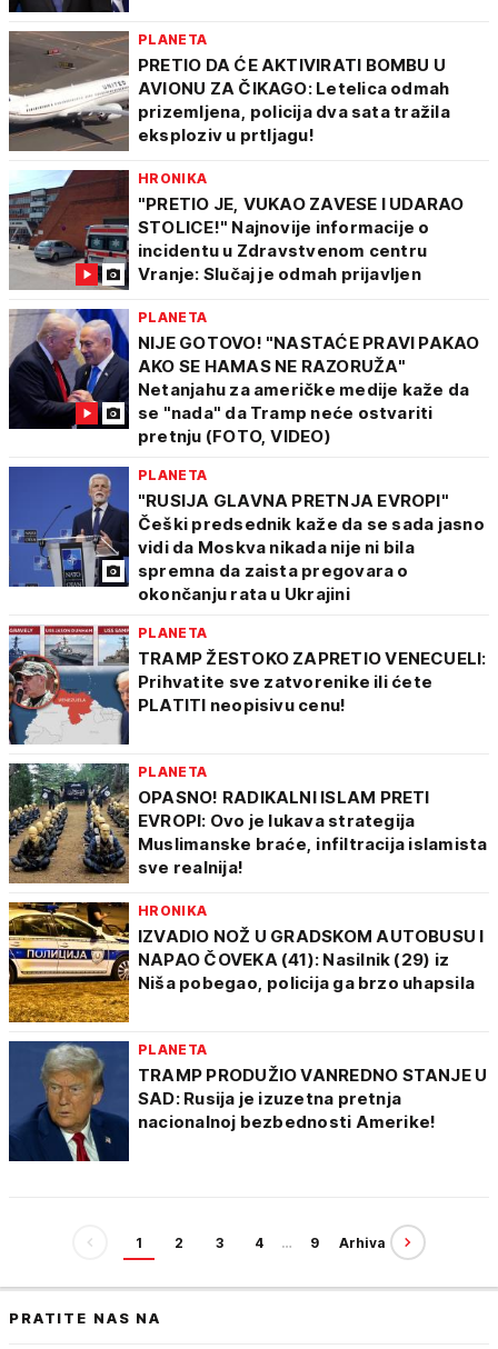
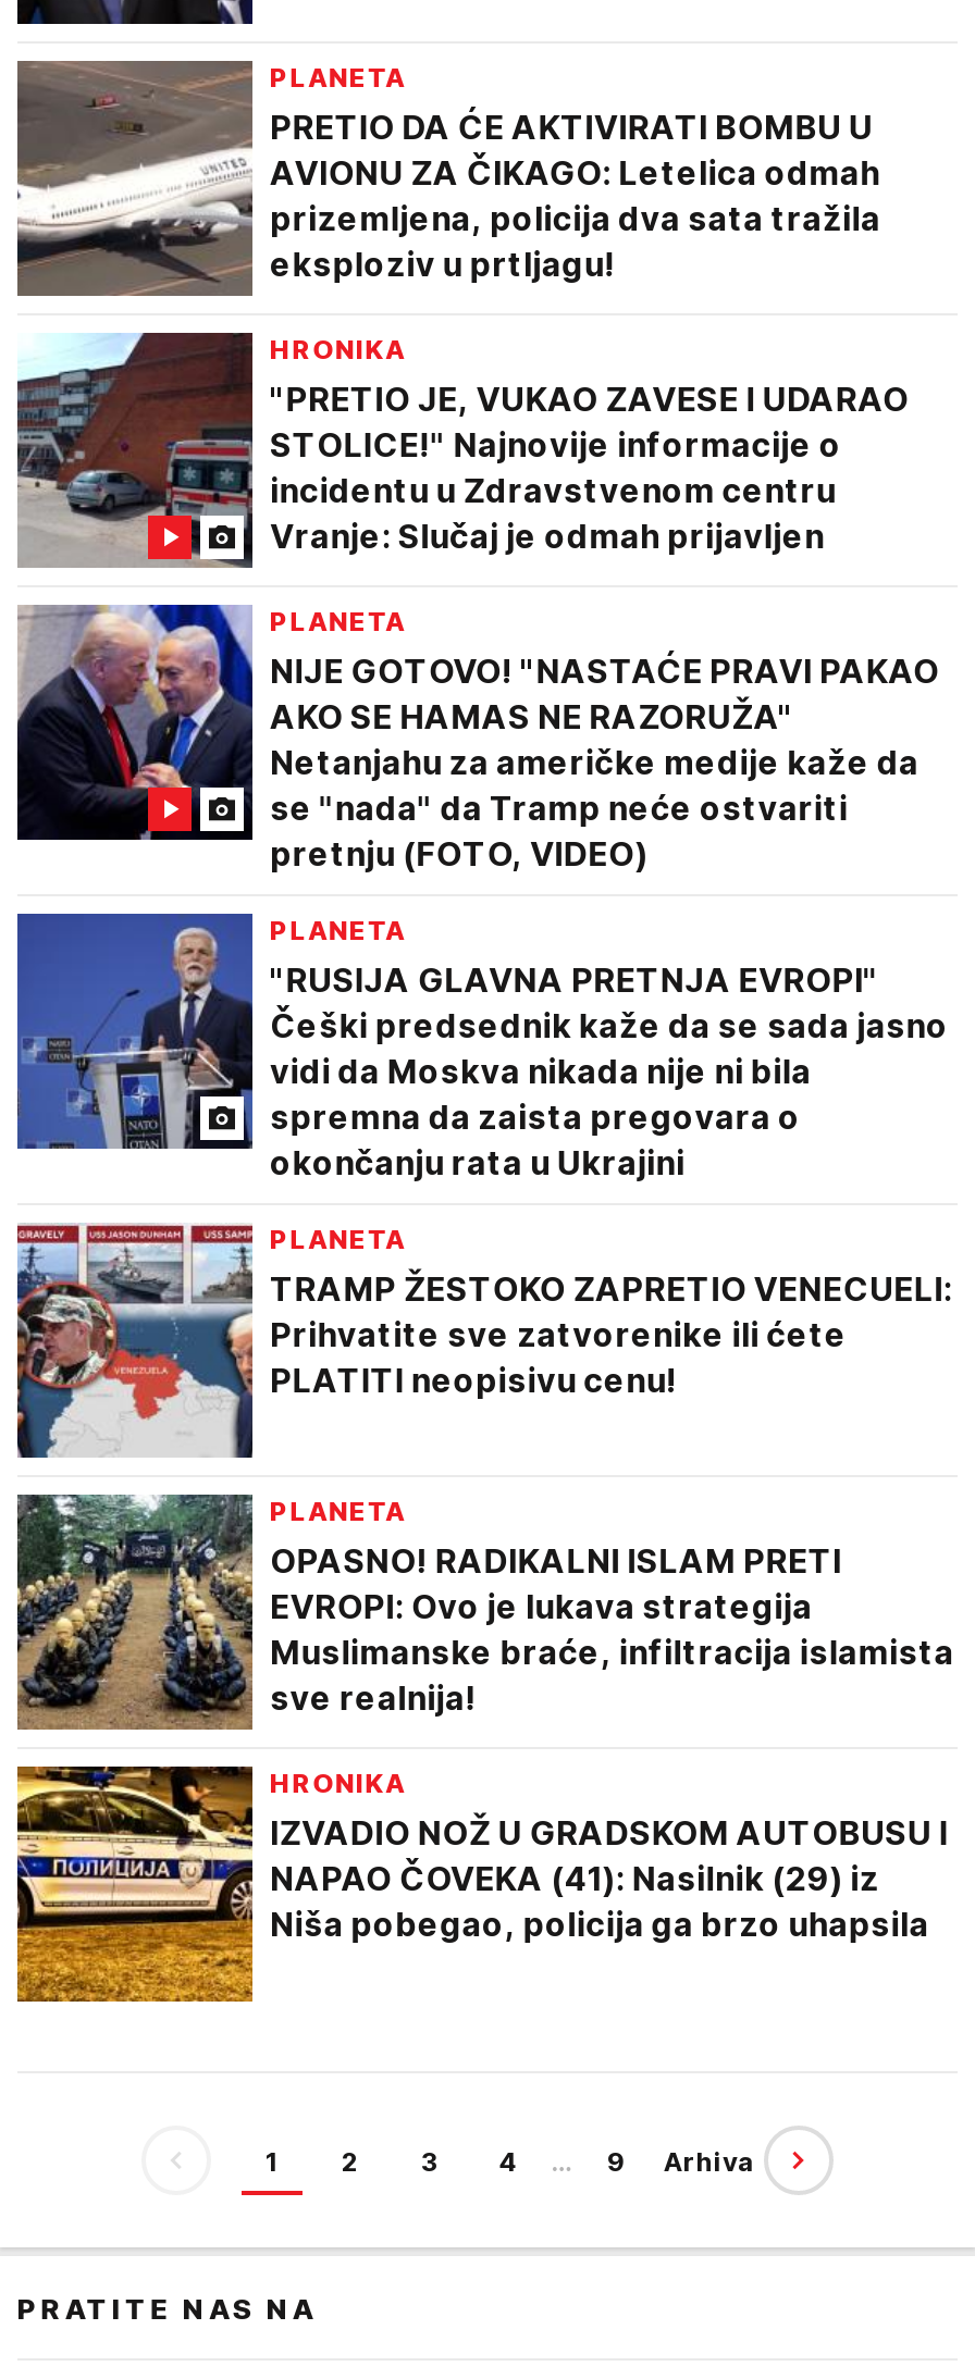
- [image]
- PLANETA
- TRAMP PRODUŽIO VANREDNO STANJE U
- SAD: Rusija je izuzetna pretnja
- nacionalnoj bezbednosti Amerike!
